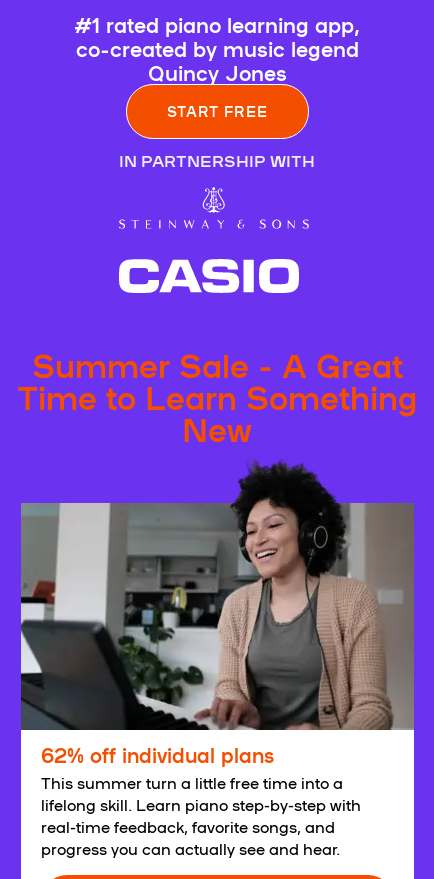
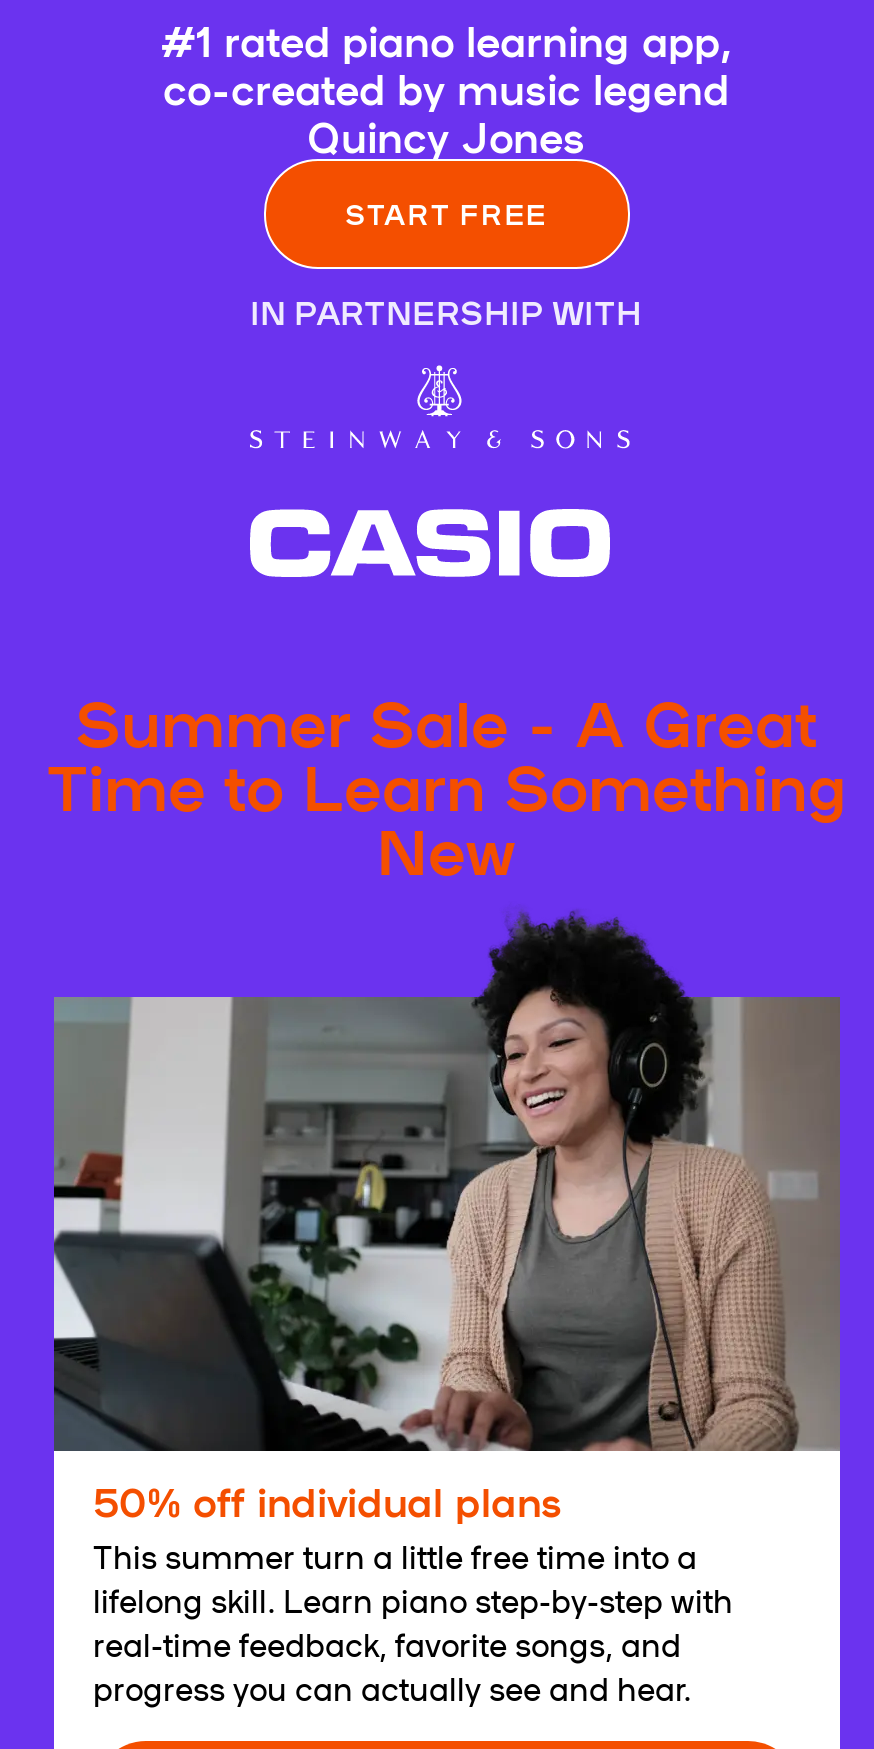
- 62% off individual plans
+ 50% off individual plans
